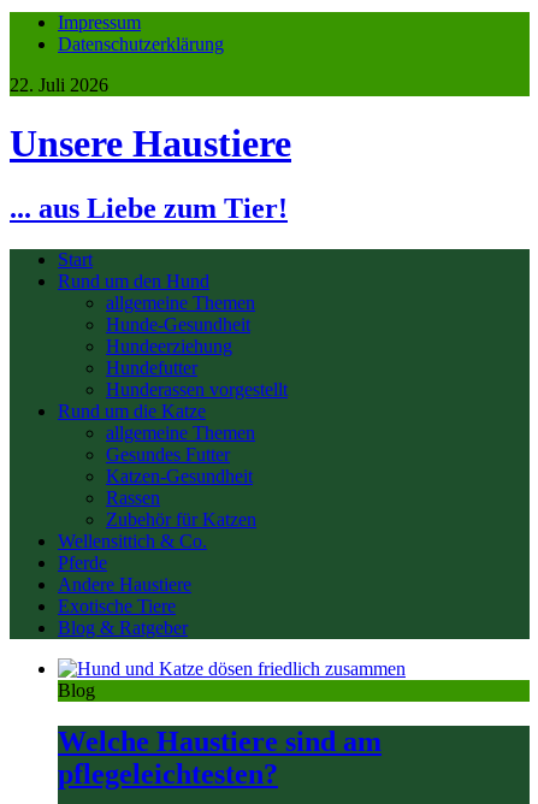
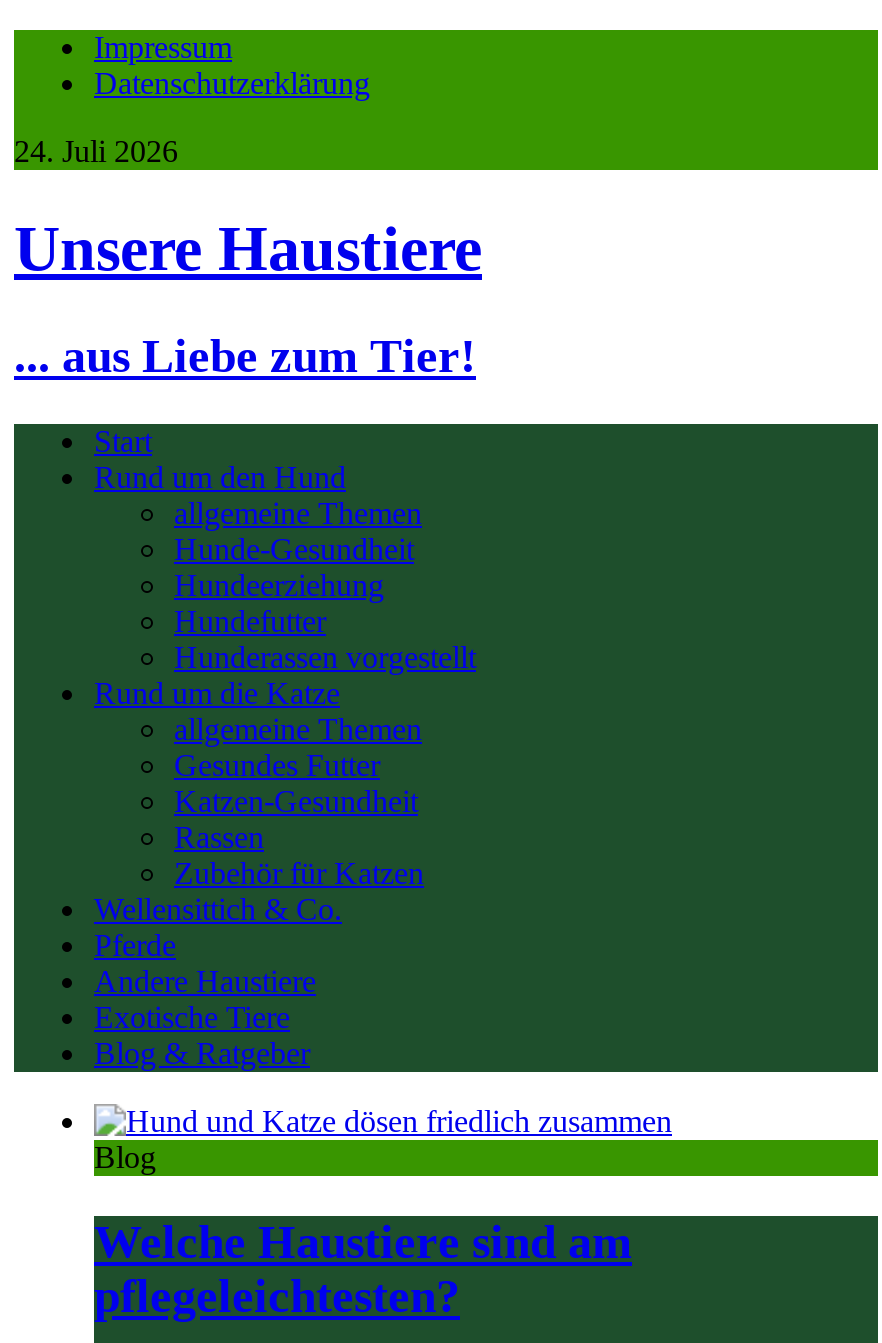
- 22. Juli 2026
+ 24. Juli 2026
